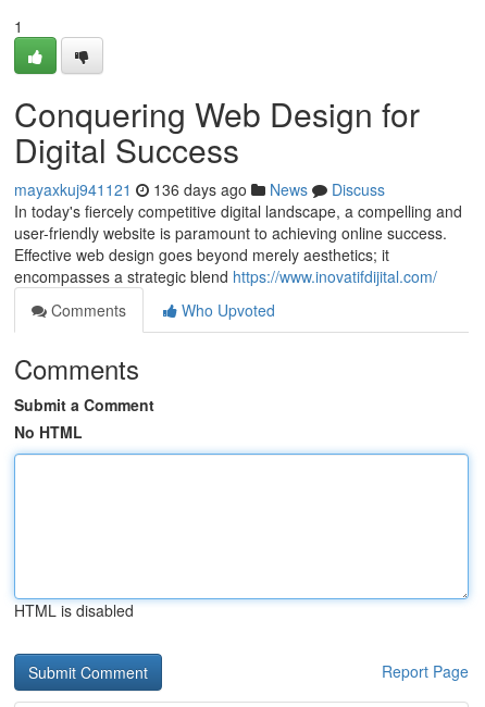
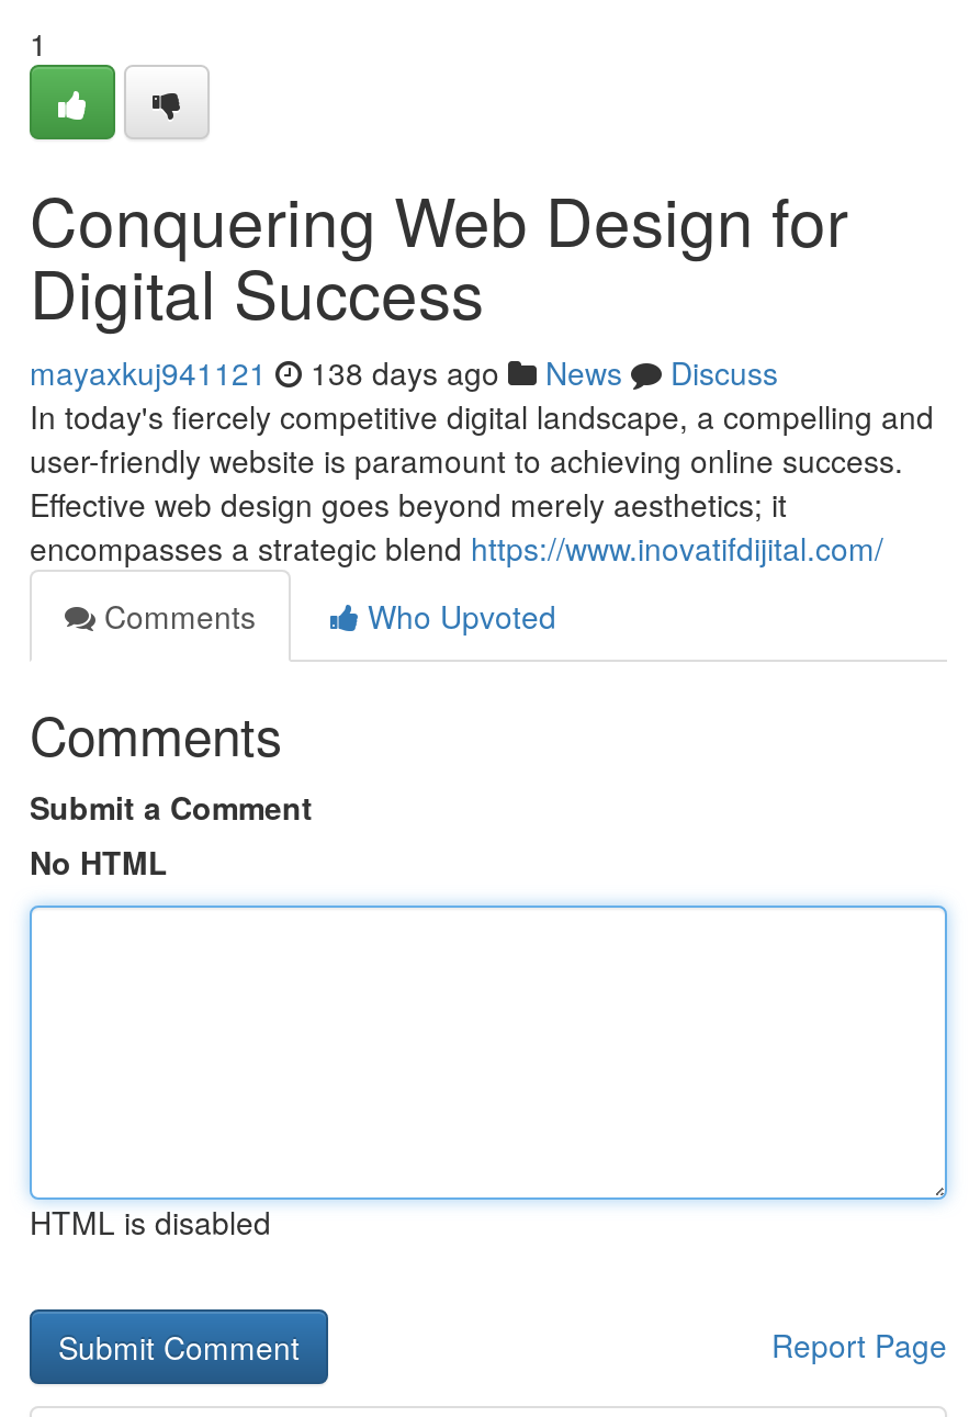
- mayaxkuj941121 136 days ago News Discuss
+ mayaxkuj941121 138 days ago News Discuss
